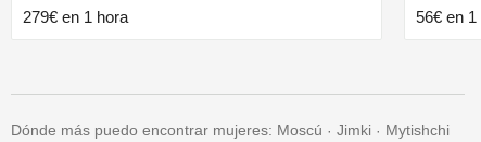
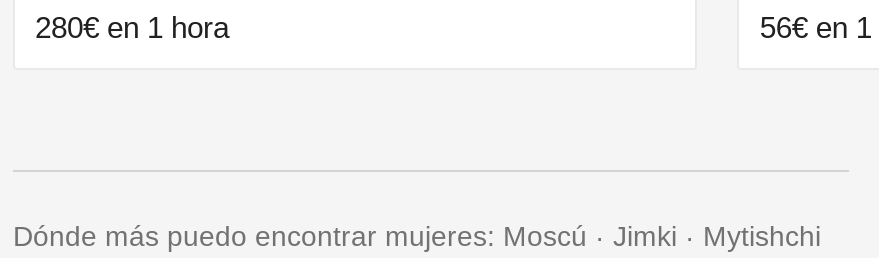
- 279€ en 1 hora
+ 280€ en 1 hora
